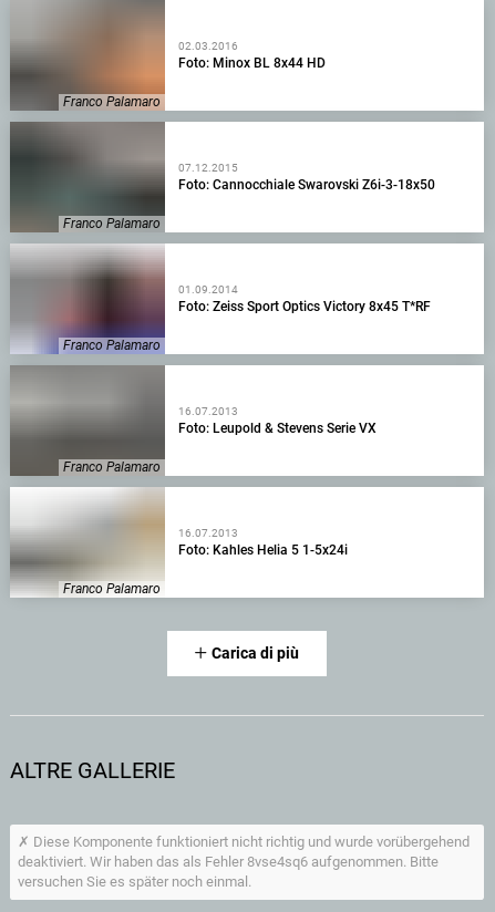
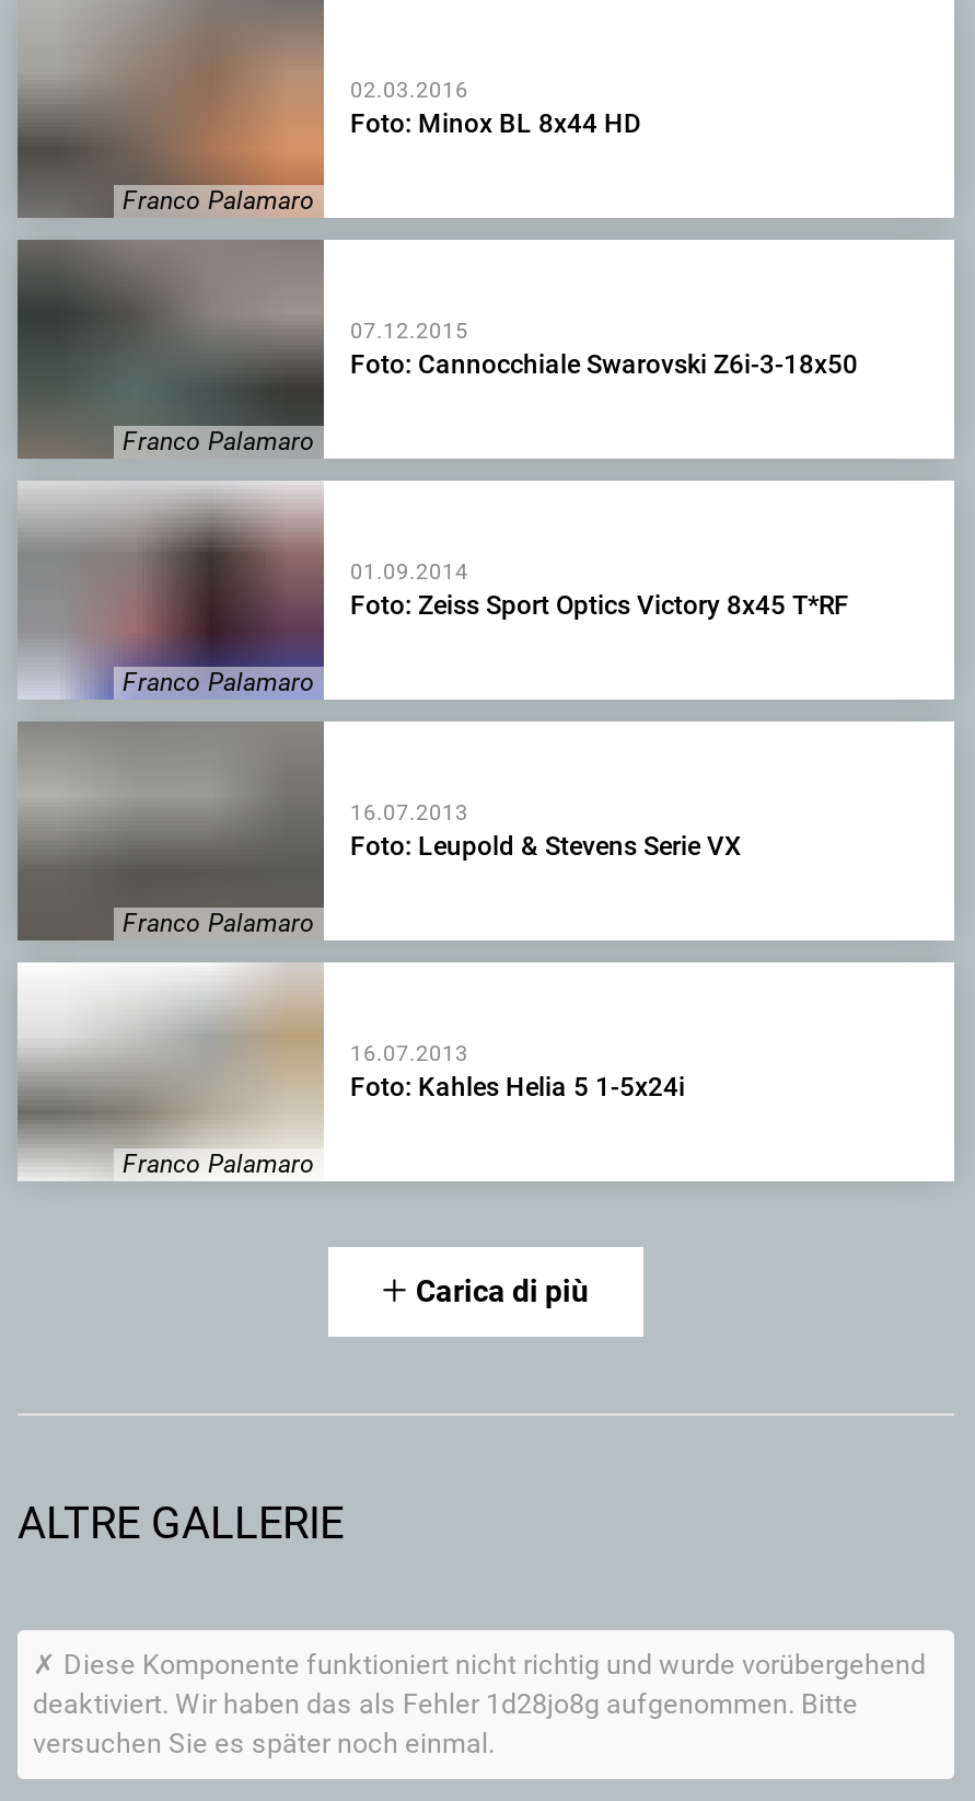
- deaktiviert. Wir haben das als Fehler 8vse4sq6 aufgenommen. Bitte
+ deaktiviert. Wir haben das als Fehler 1d28jo8g aufgenommen. Bitte
